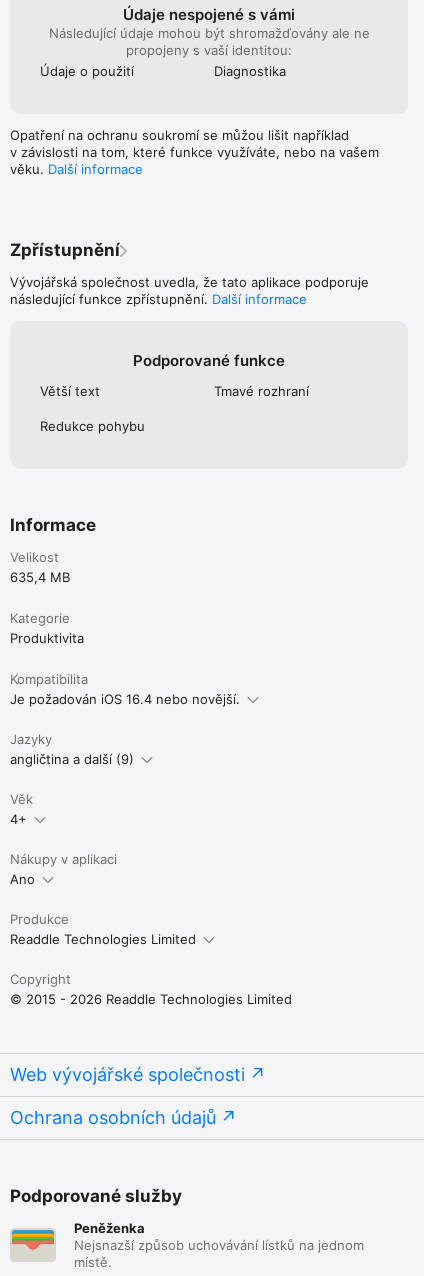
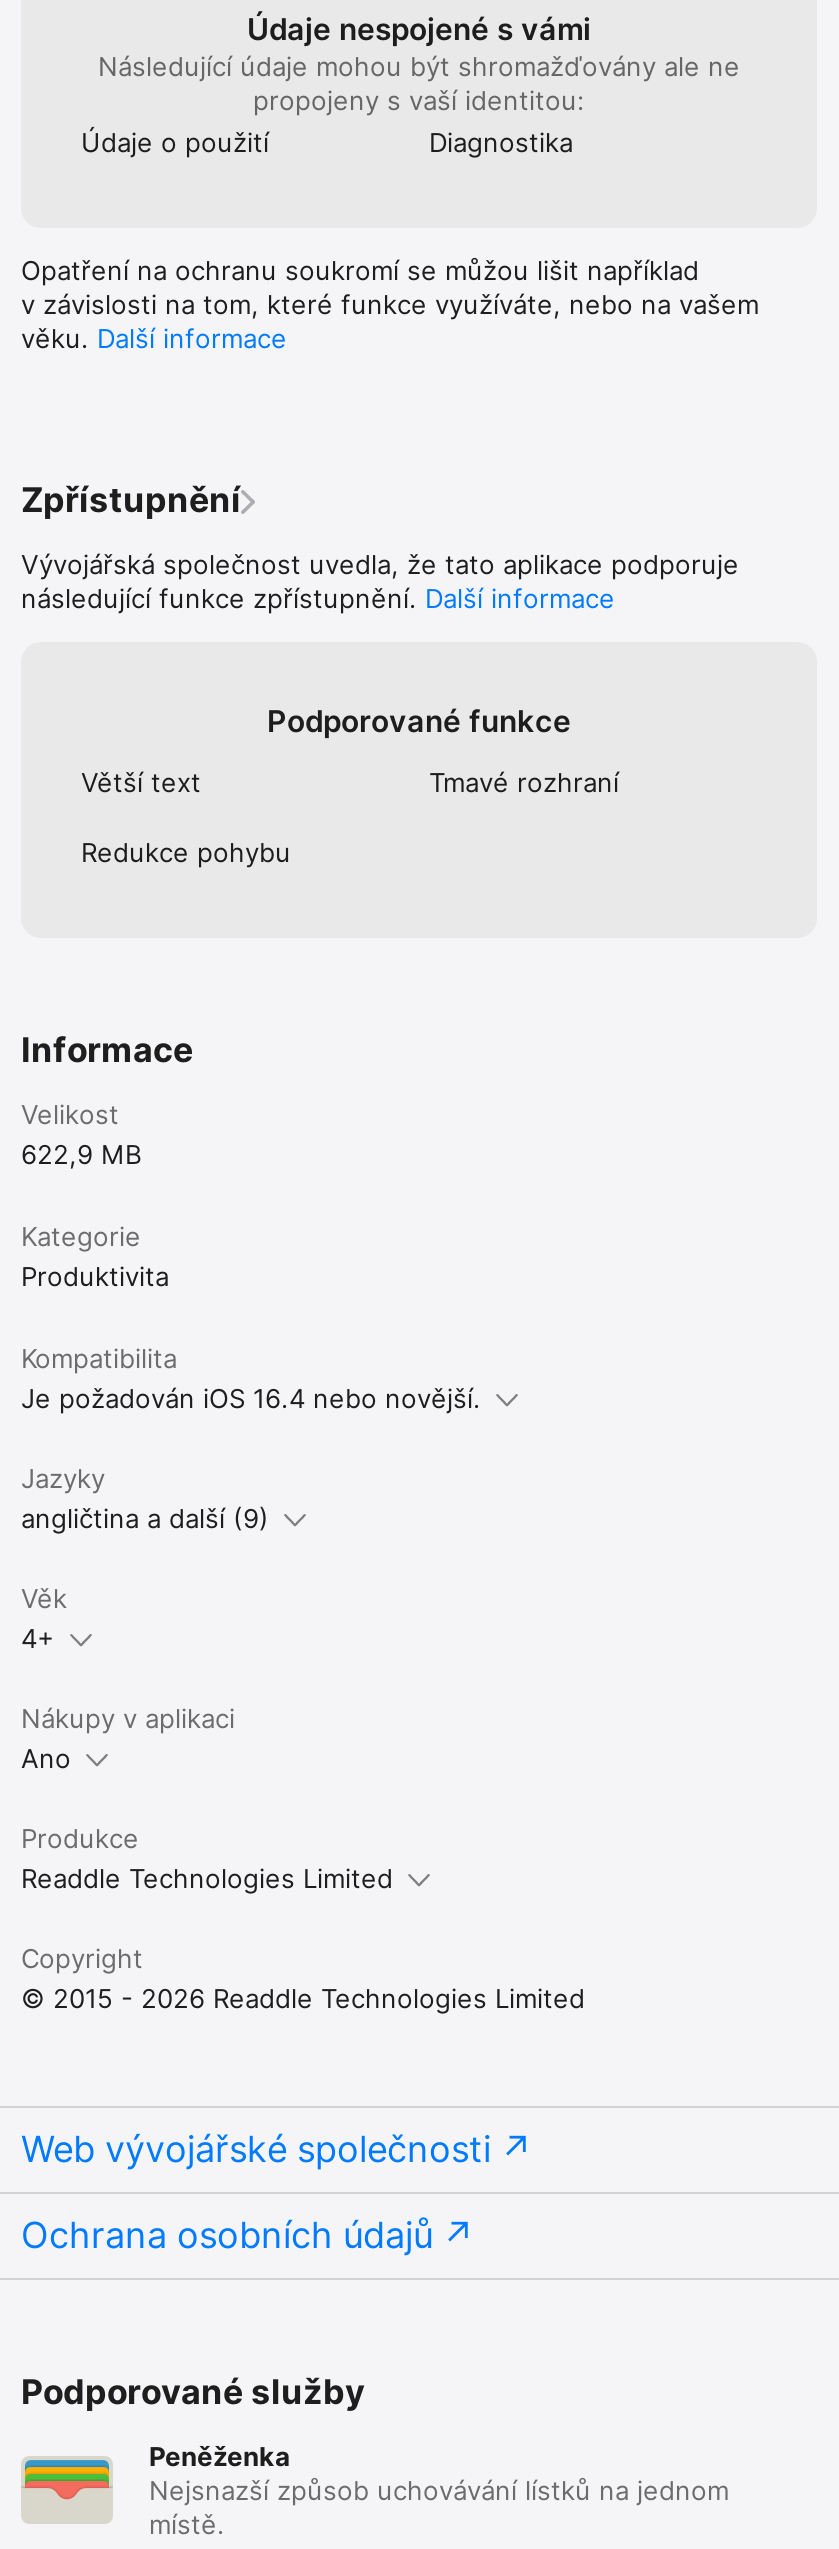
- 635,4 MB
+ 622,9 MB
